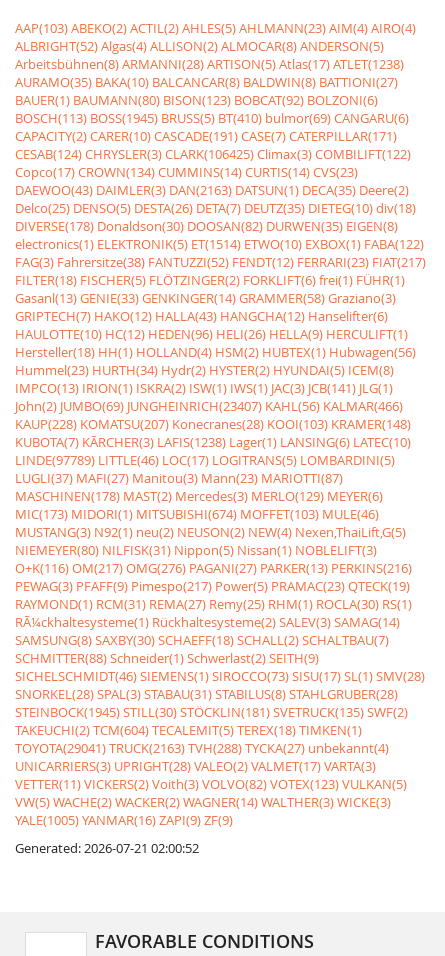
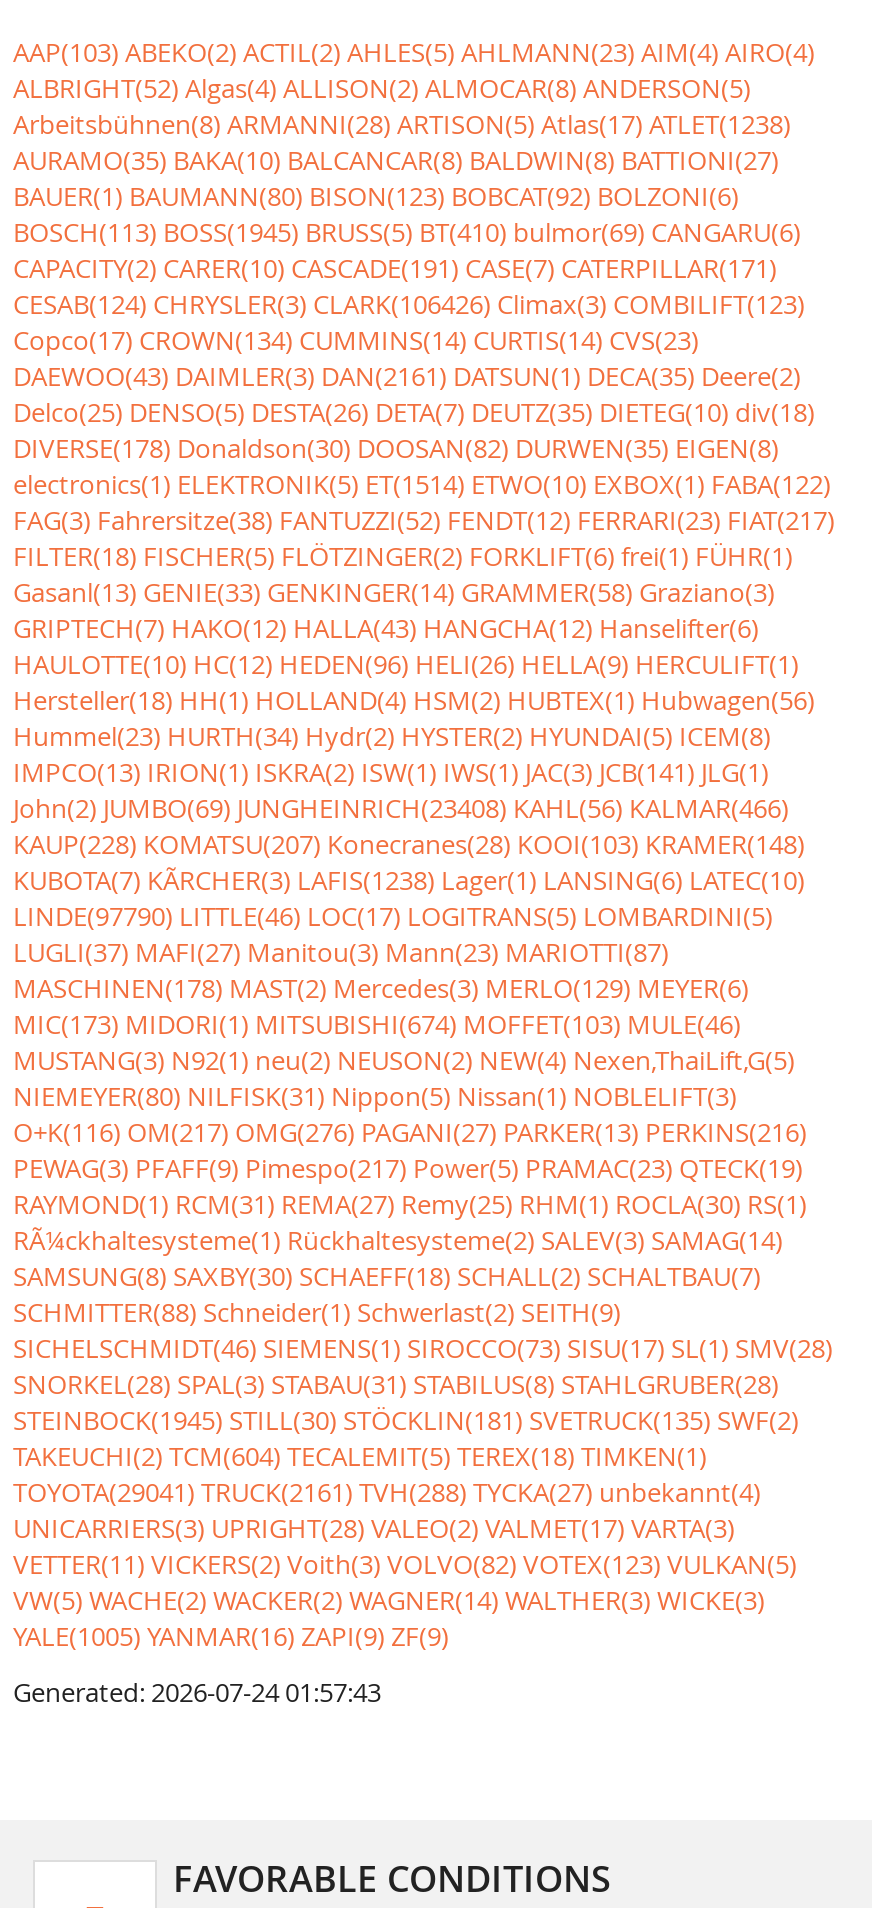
- CESAB(124) CHRYSLER(3) CLARK(106425) Climax(3) COMBILIFT(122)
+ CESAB(124) CHRYSLER(3) CLARK(106426) Climax(3) COMBILIFT(123)

- DAEWOO(43) DAIMLER(3) DAN(2163) DATSUN(1) DECA(35) Deere(2)
+ DAEWOO(43) DAIMLER(3) DAN(2161) DATSUN(1) DECA(35) Deere(2)

- John(2) JUMBO(69) JUNGHEINRICH(23407) KAHL(56) KALMAR(466)
+ John(2) JUMBO(69) JUNGHEINRICH(23408) KAHL(56) KALMAR(466)

- LINDE(97789) LITTLE(46) LOC(17) LOGITRANS(5) LOMBARDINI(5)
+ LINDE(97790) LITTLE(46) LOC(17) LOGITRANS(5) LOMBARDINI(5)

- TOYOTA(29041) TRUCK(2163) TVH(288) TYCKA(27) unbekannt(4)
+ TOYOTA(29041) TRUCK(2161) TVH(288) TYCKA(27) unbekannt(4)

- Generated: 2026-07-21 02:00:52
+ Generated: 2026-07-24 01:57:43
